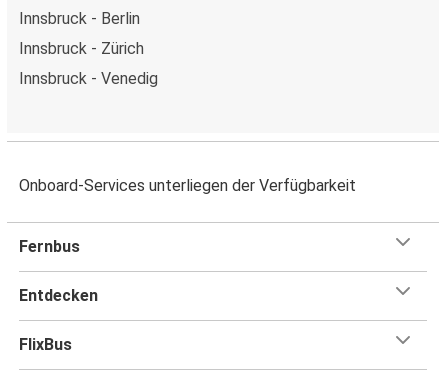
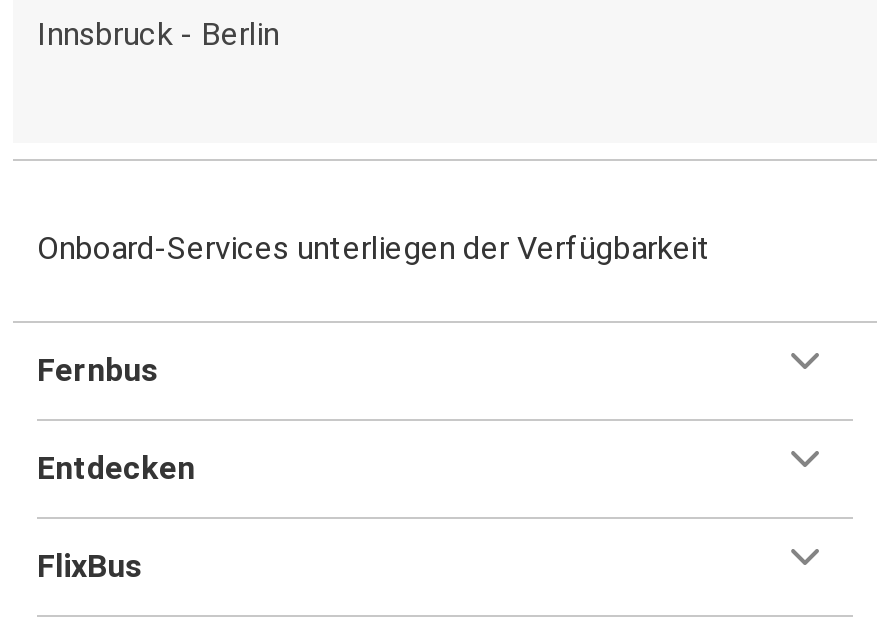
- Innsbruck - Zürich
- Innsbruck - Venedig
